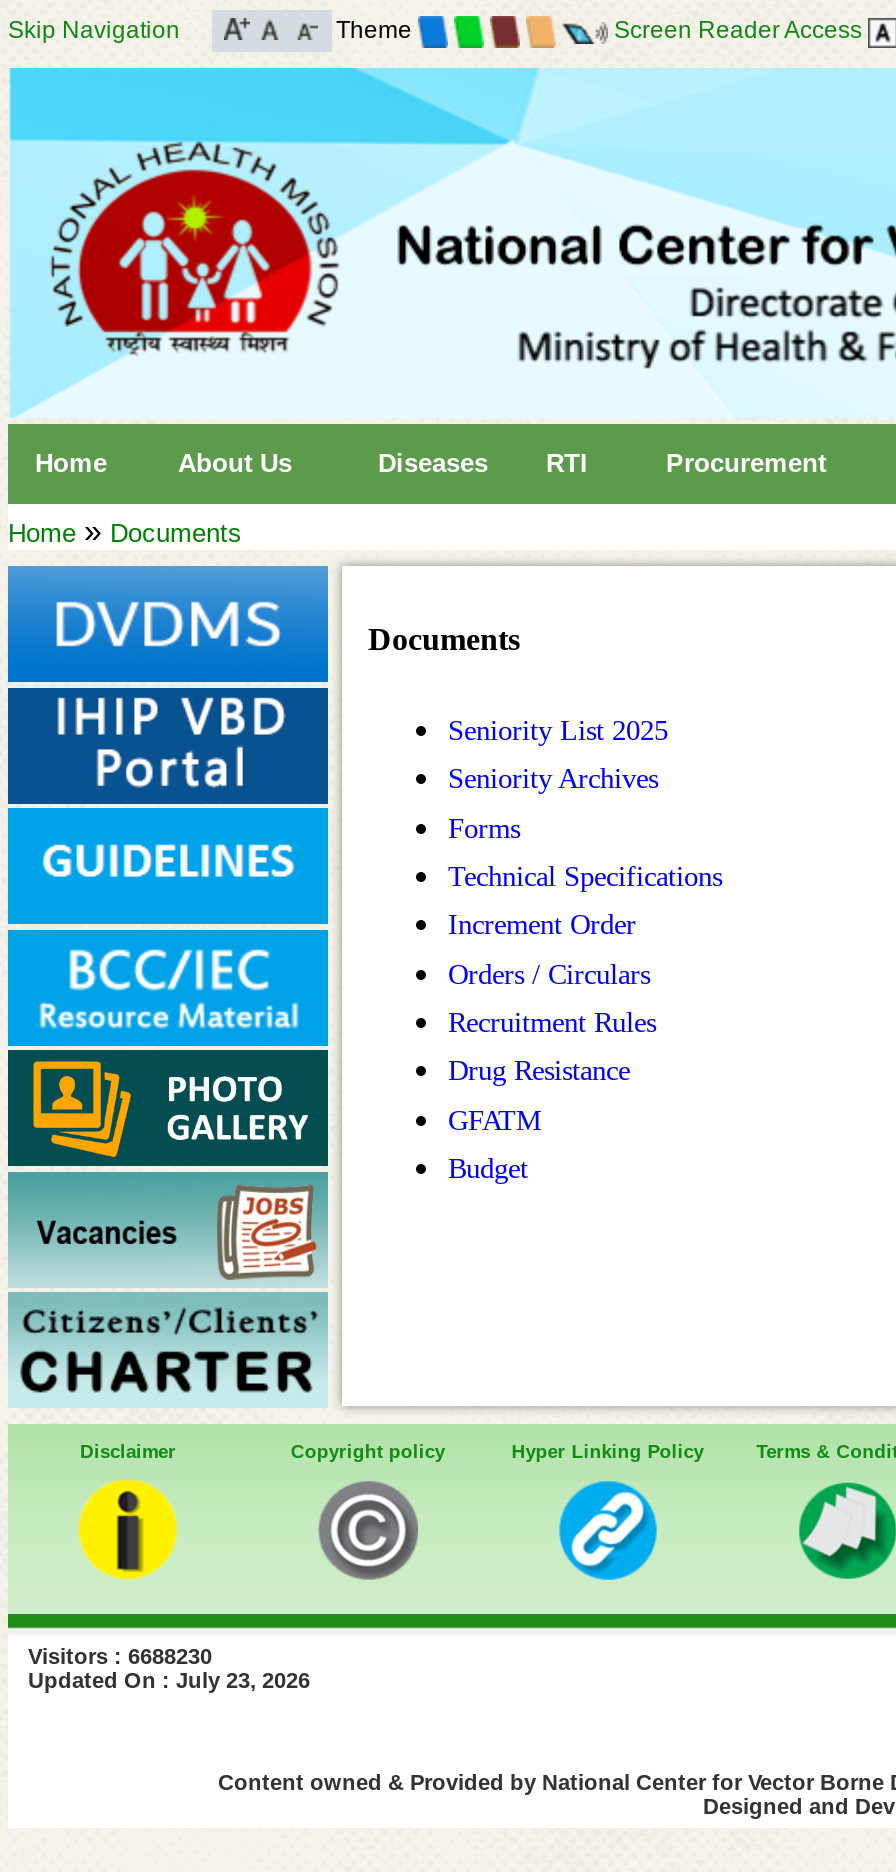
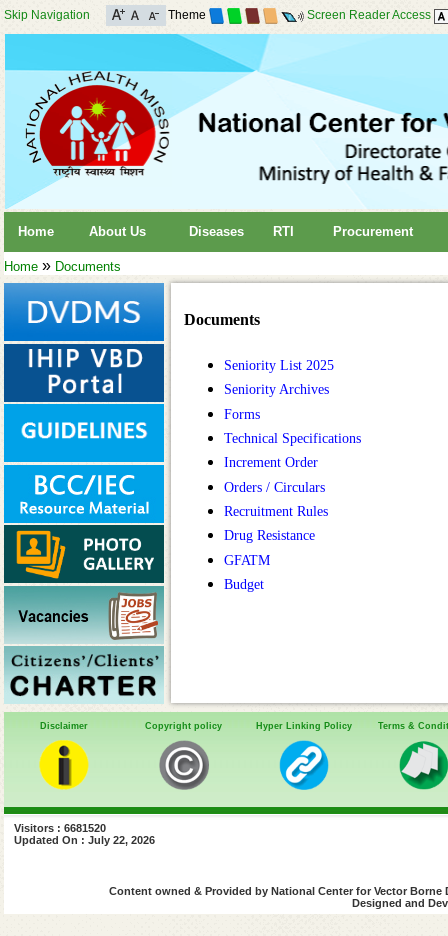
- Visitors : 6688230
+ Visitors : 6681520

- Updated On : July 23, 2026
+ Updated On : July 22, 2026
